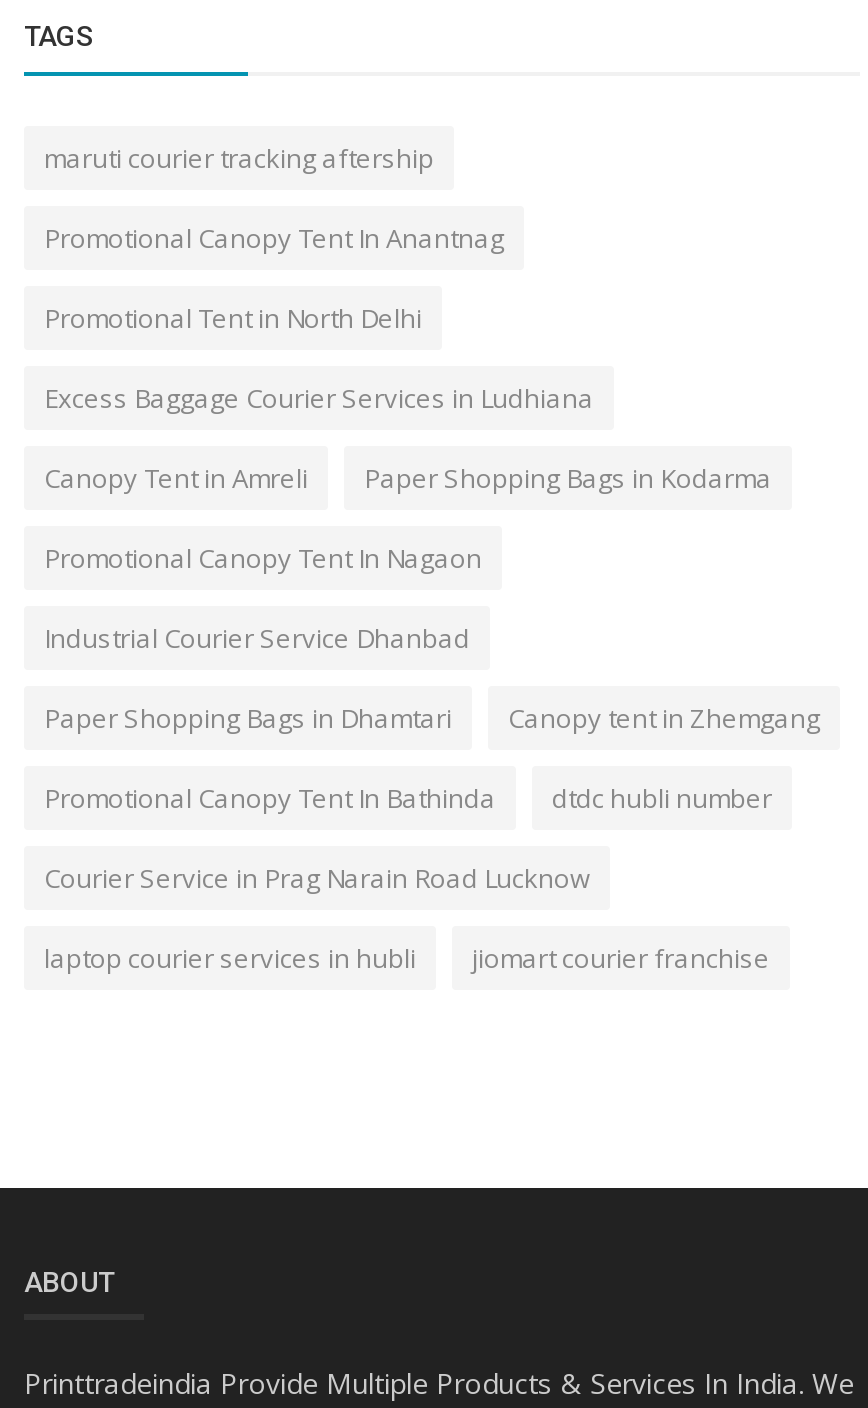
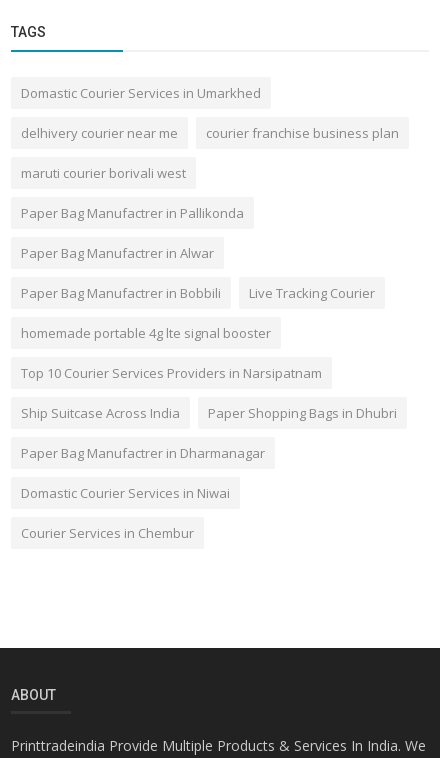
- maruti courier tracking aftership
- Promotional Canopy Tent In Anantnag
- Promotional Tent in North Delhi
- Excess Baggage Courier Services in Ludhiana
- Canopy Tent in Amreli
- Paper Shopping Bags in Kodarma
- Promotional Canopy Tent In Nagaon
- Industrial Courier Service Dhanbad
- Paper Shopping Bags in Dhamtari
- Canopy tent in Zhemgang
- Promotional Canopy Tent In Bathinda
- dtdc hubli number
- Courier Service in Prag Narain Road Lucknow
- laptop courier services in hubli
- jiomart courier franchise
+ Domastic Courier Services in Umarkhed
+ delhivery courier near me
+ courier franchise business plan
+ maruti courier borivali west
+ Paper Bag Manufactrer in Pallikonda
+ Paper Bag Manufactrer in Alwar
+ Paper Bag Manufactrer in Bobbili
+ Live Tracking Courier
+ homemade portable 4g lte signal booster
+ Top 10 Courier Services Providers in Narsipatnam
+ Ship Suitcase Across India
+ Paper Shopping Bags in Dhubri
+ Paper Bag Manufactrer in Dharmanagar
+ Domastic Courier Services in Niwai
+ Courier Services in Chembur
